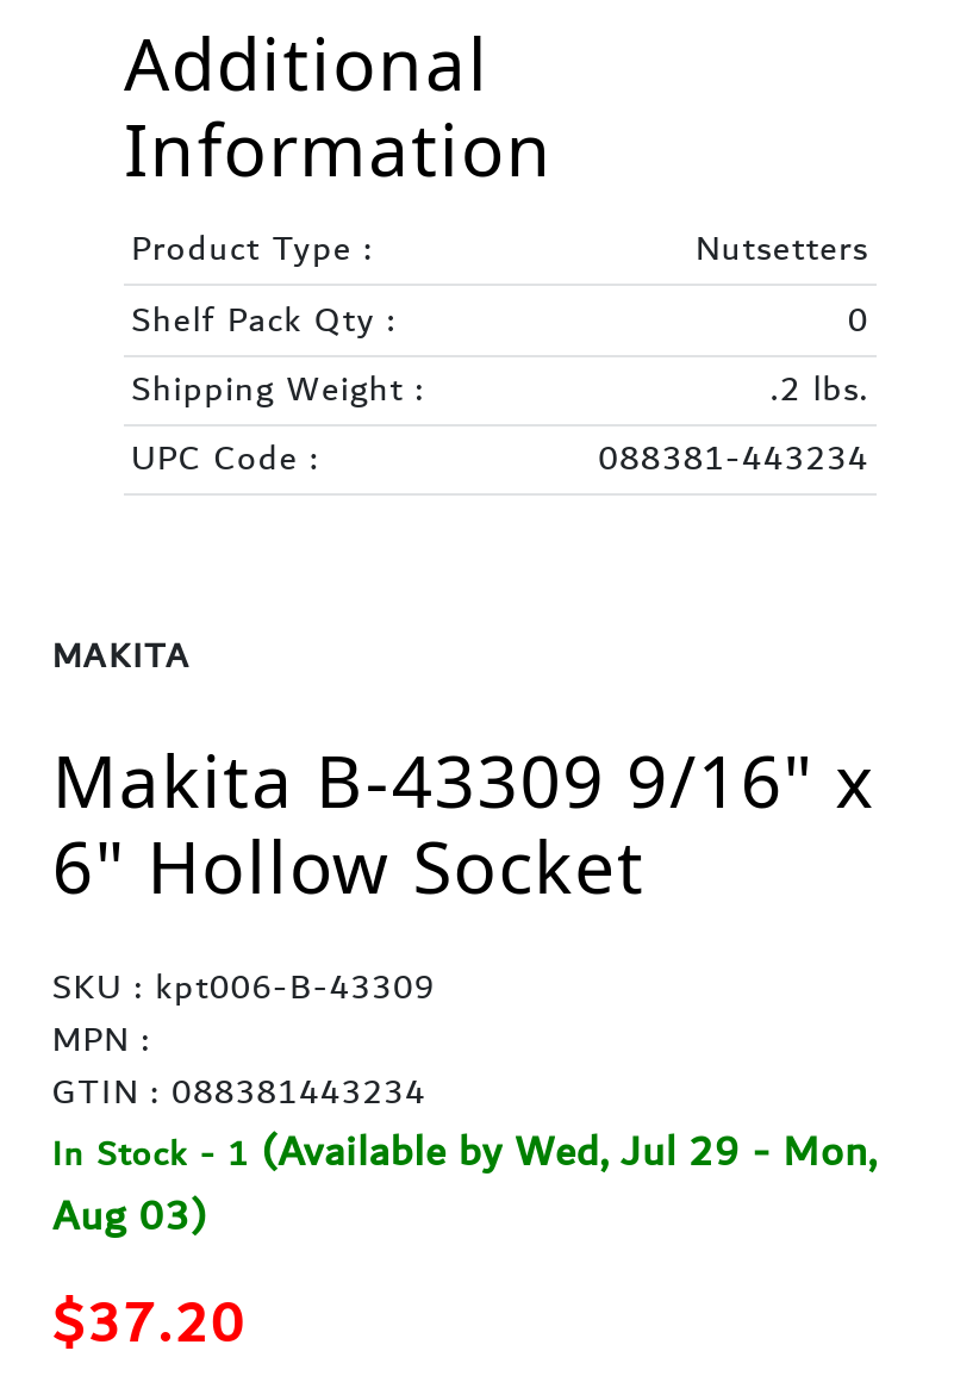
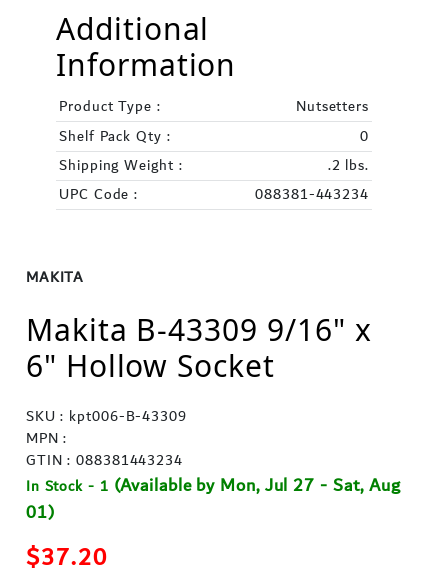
- In Stock - 1 (Available by Wed, Jul 29 - Mon,
- Aug 03)
+ In Stock - 1 (Available by Mon, Jul 27 - Sat, Aug
+ 01)
